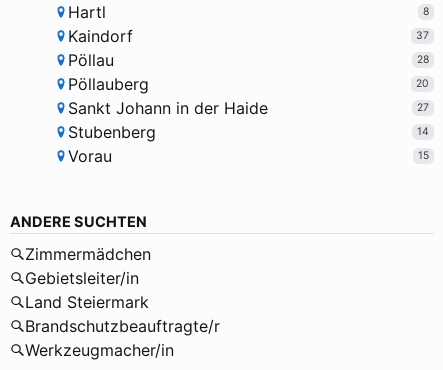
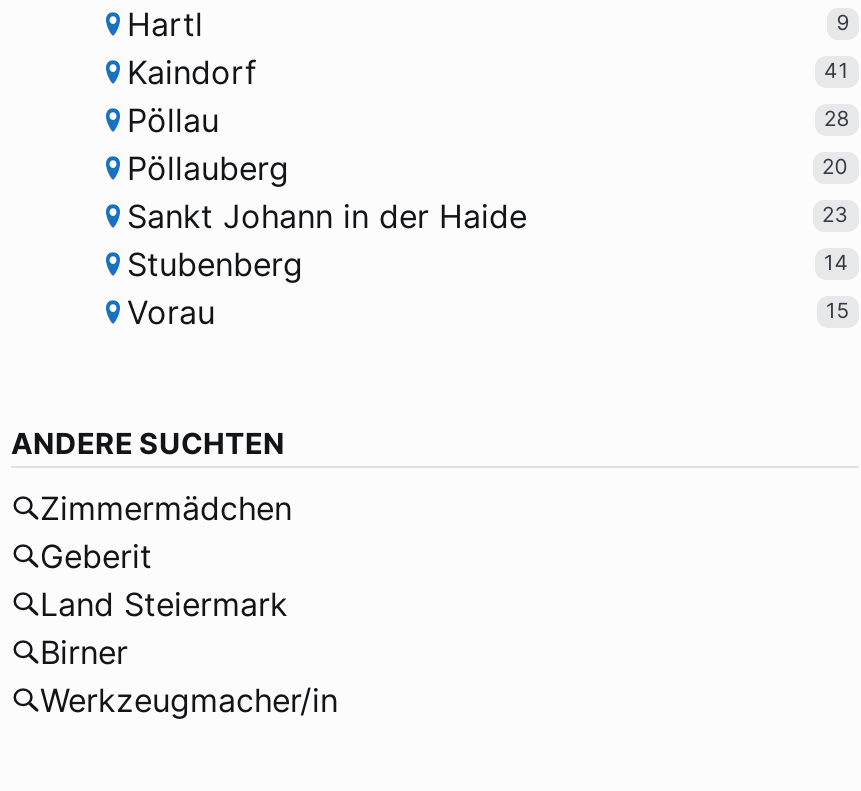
- 8
+ 9

- 37
+ 41

- 27
+ 23

- Gebietsleiter/in
+ Geberit

- Brandschutzbeauftragte/r
+ Birner
